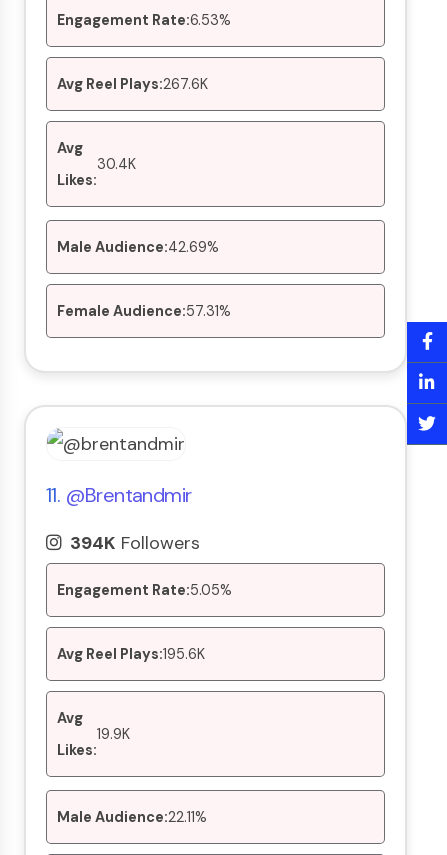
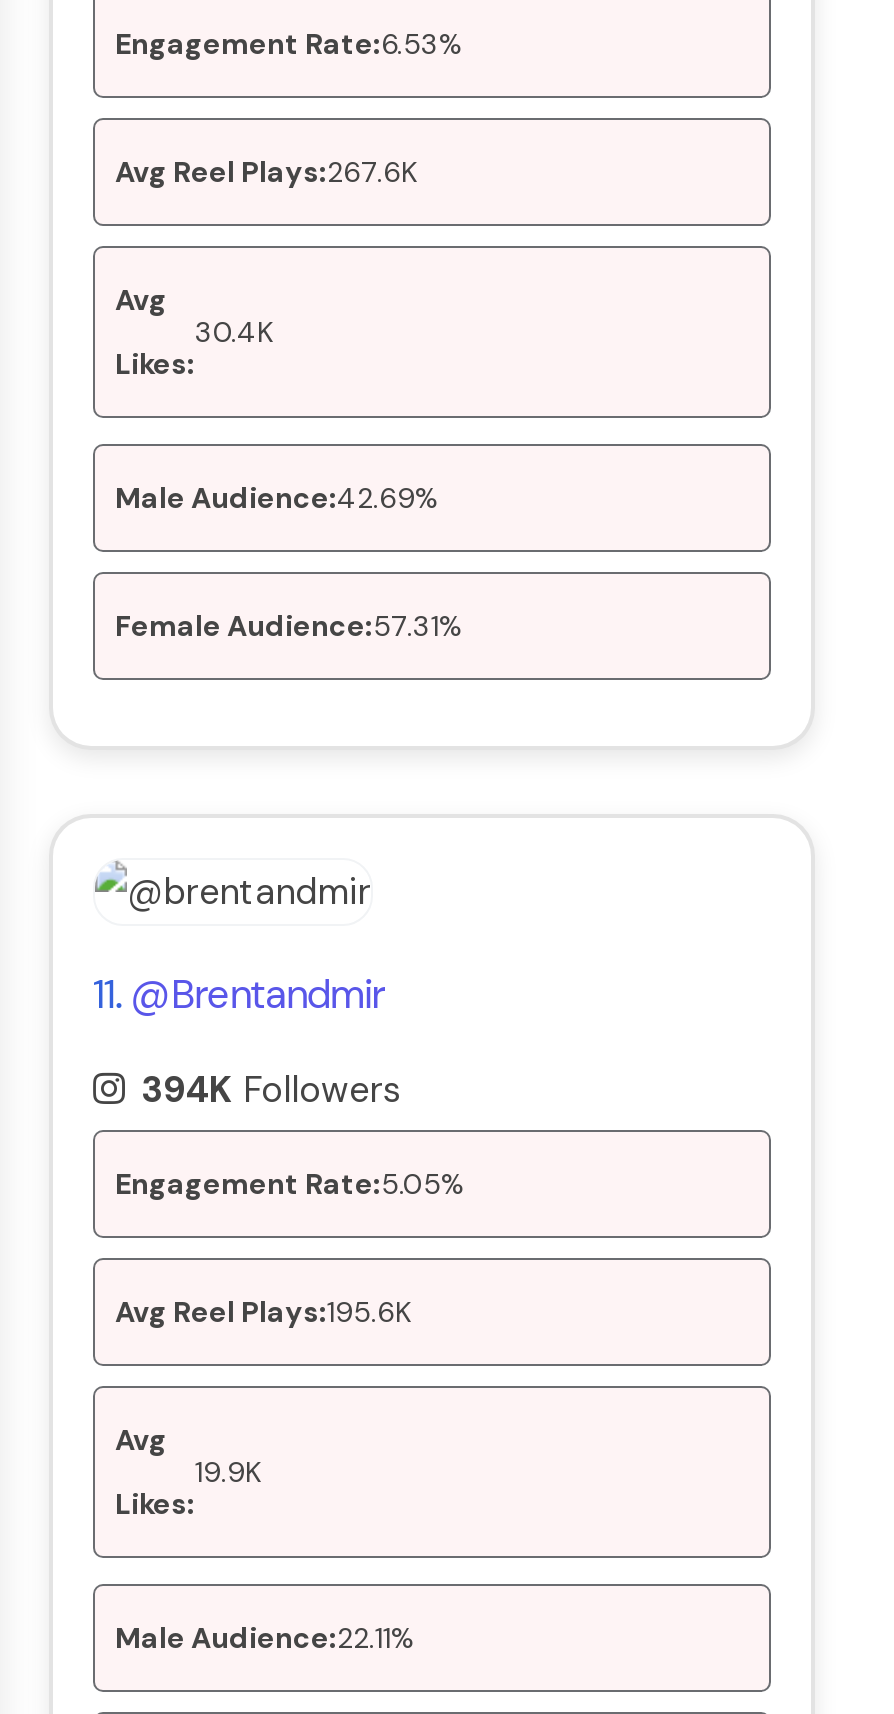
- [image]
